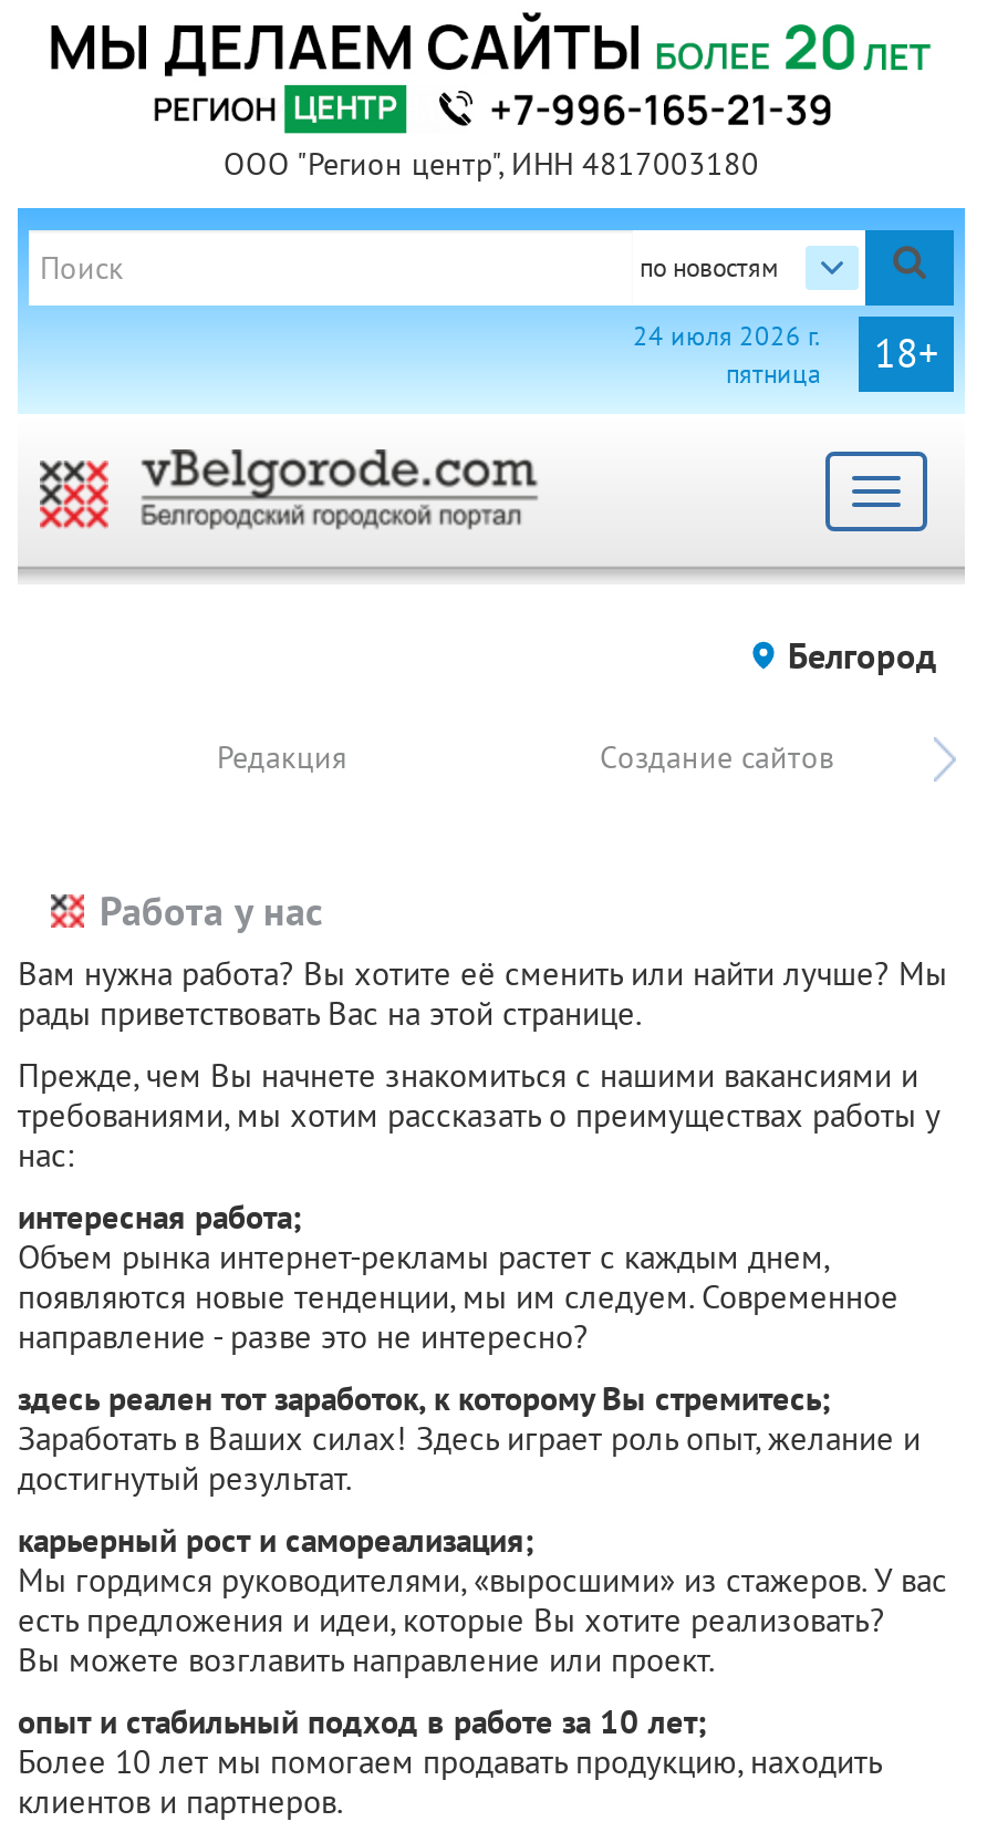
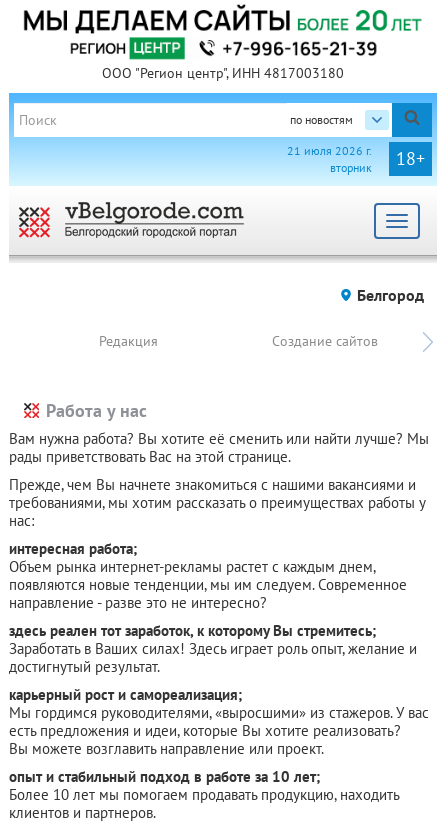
- 24 июля 2026 г.
- пятница
+ 21 июля 2026 г.
+ вторник
